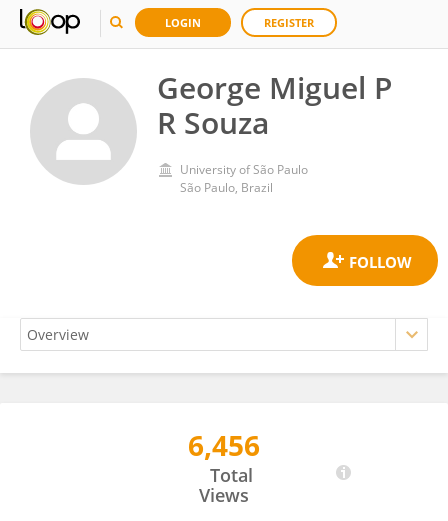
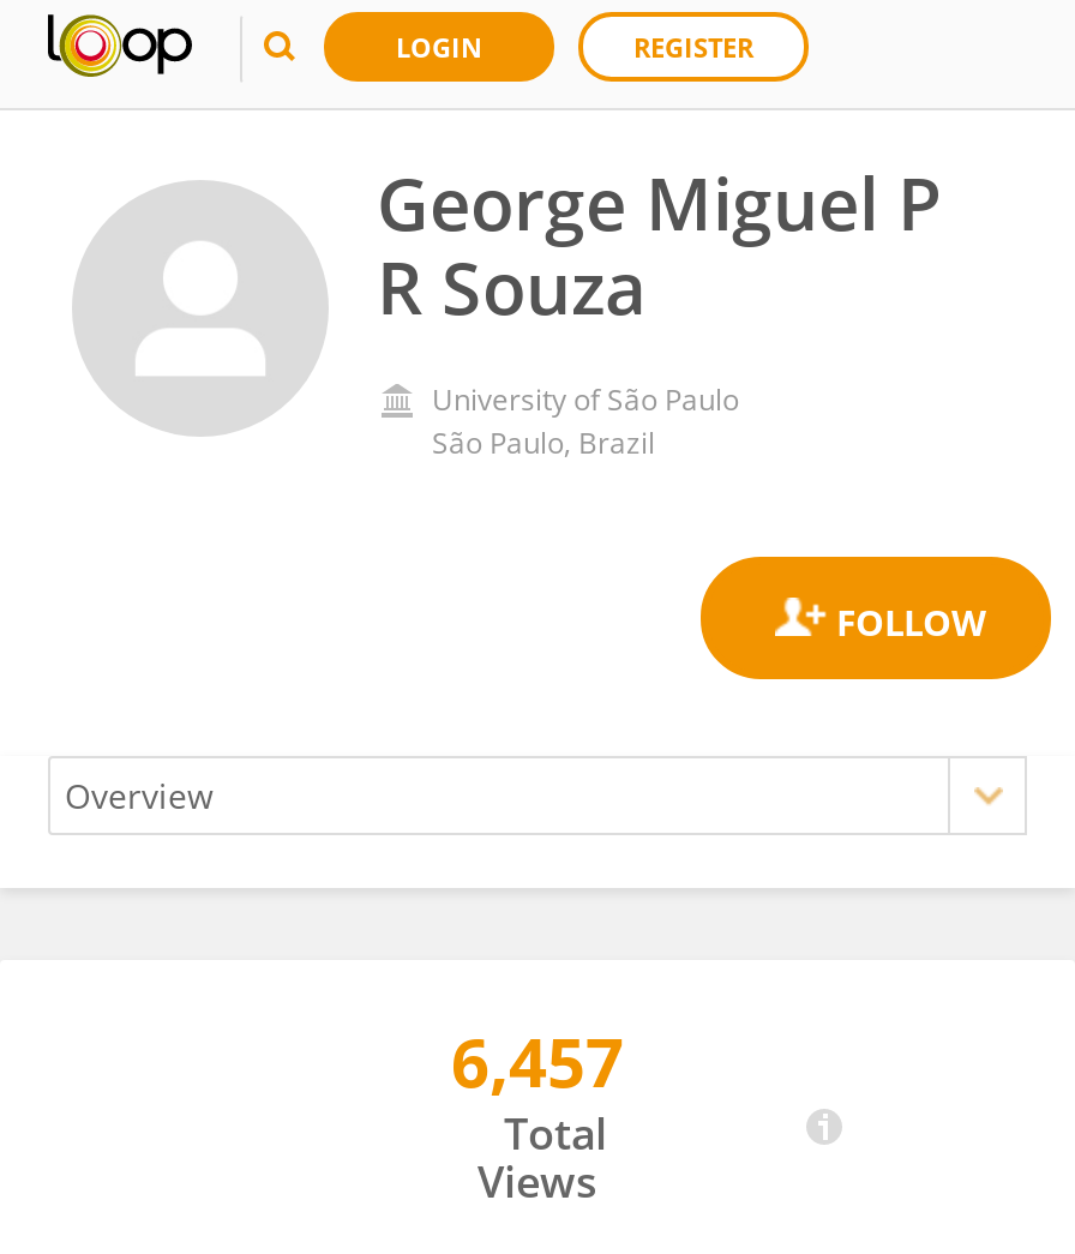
- 6,456
+ 6,457
